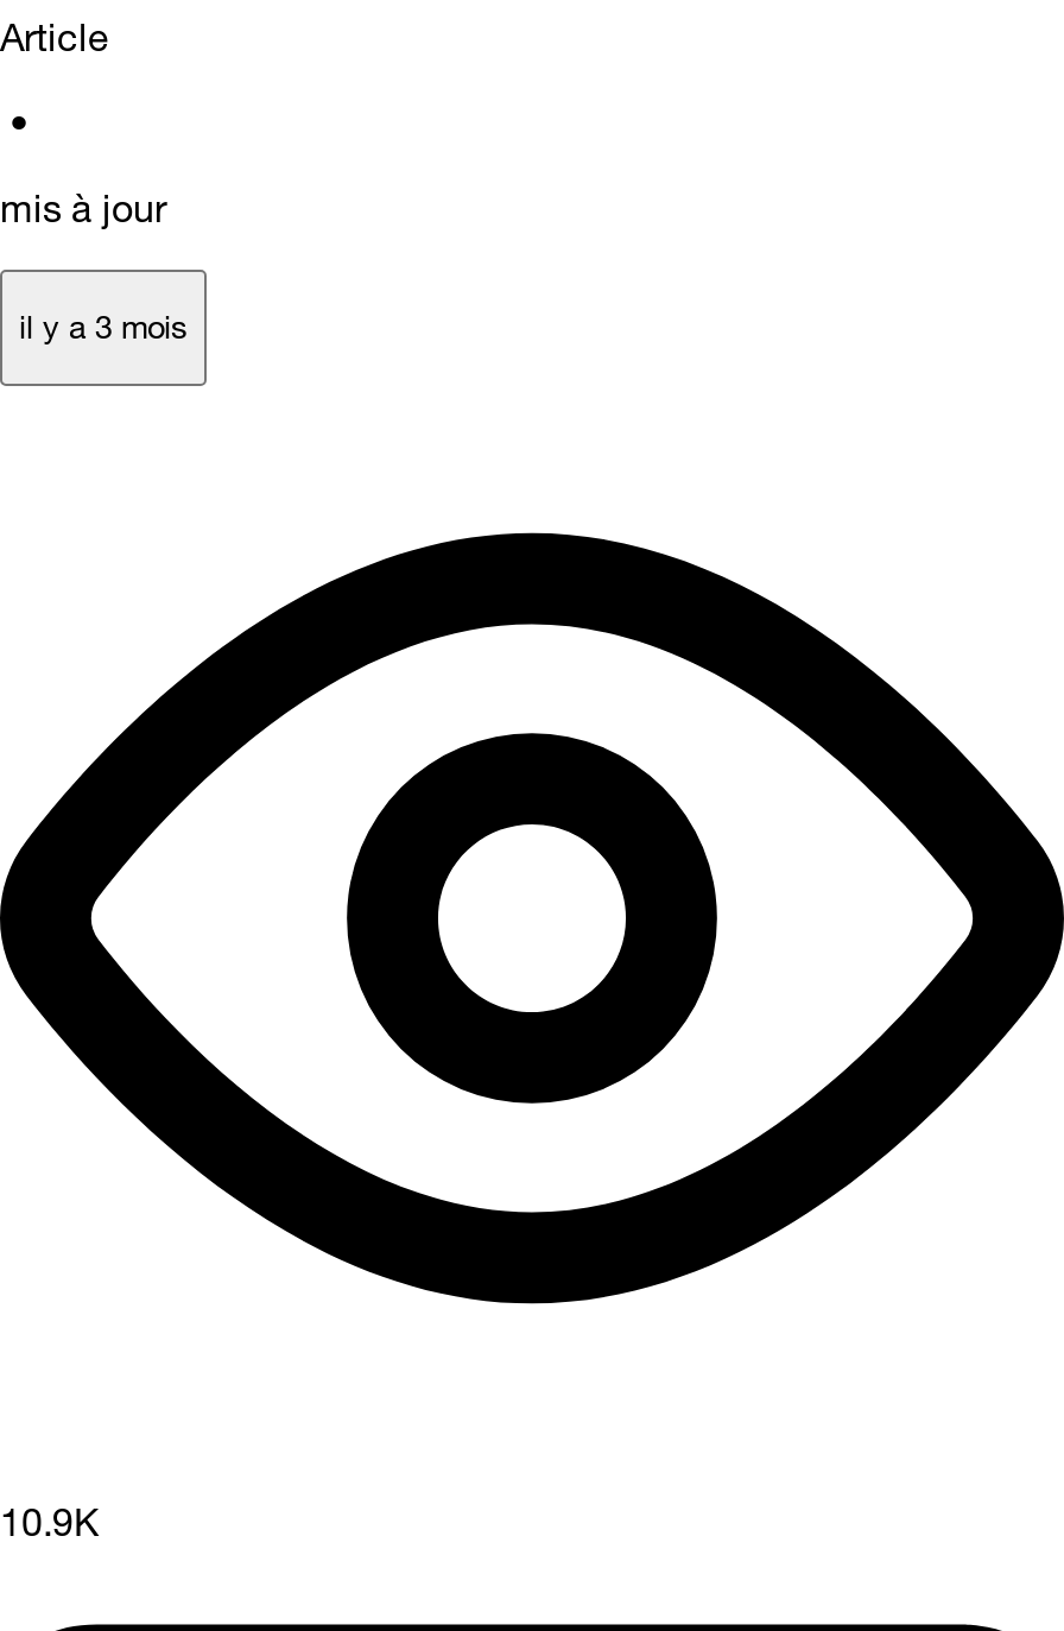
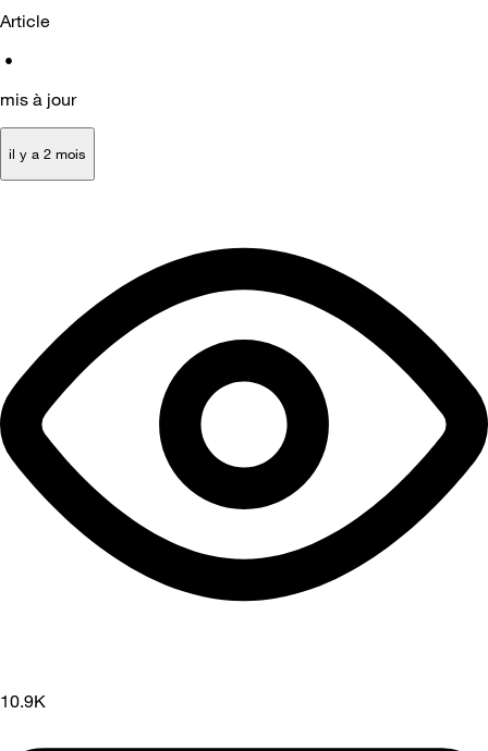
- il y a 3 mois
+ il y a 2 mois
